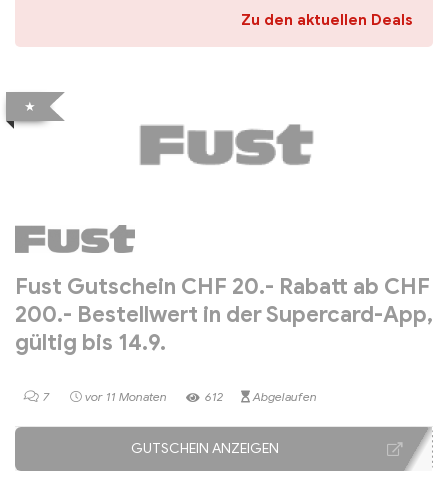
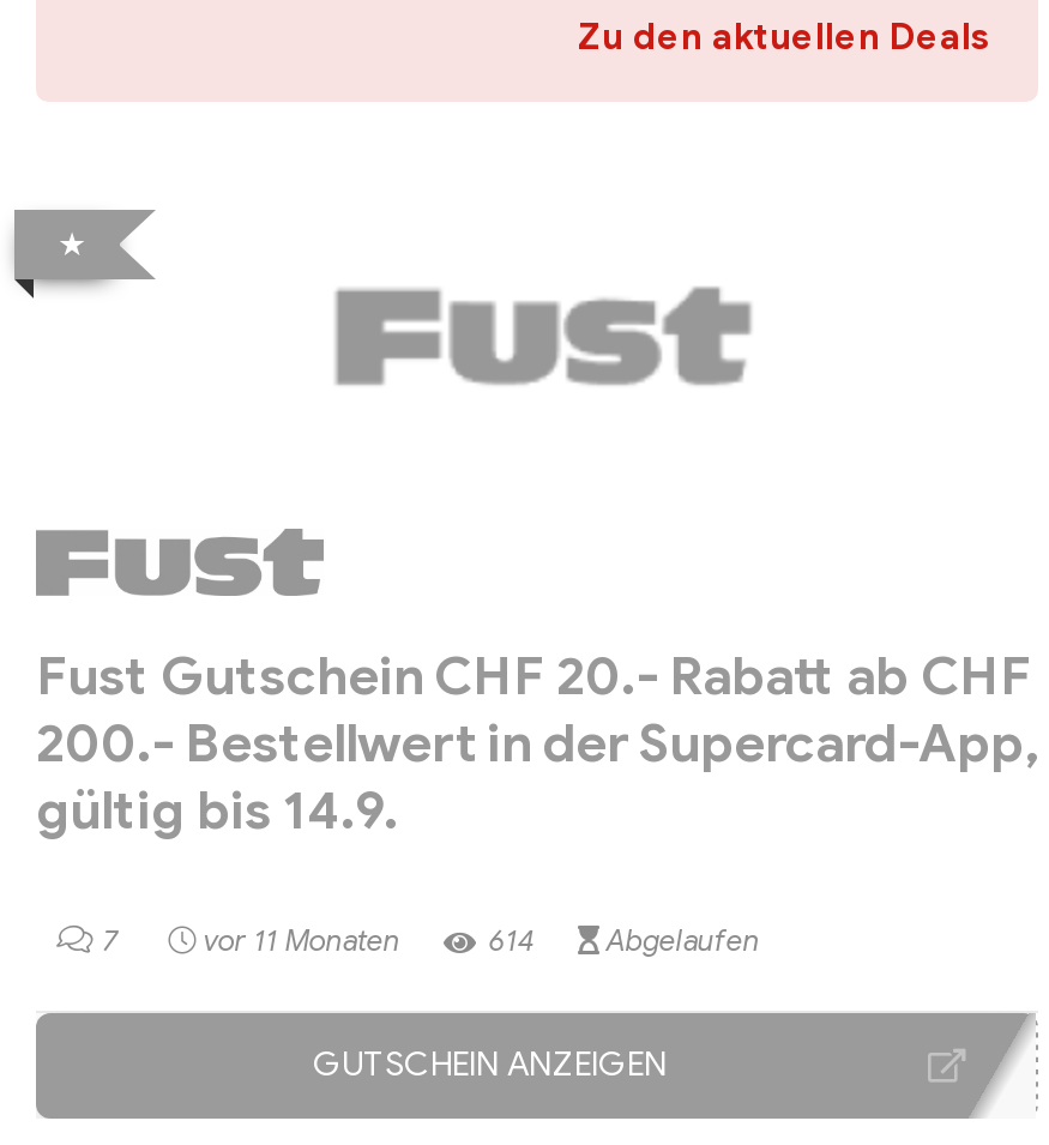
- 612 Abgelaufen
+ 614 Abgelaufen
